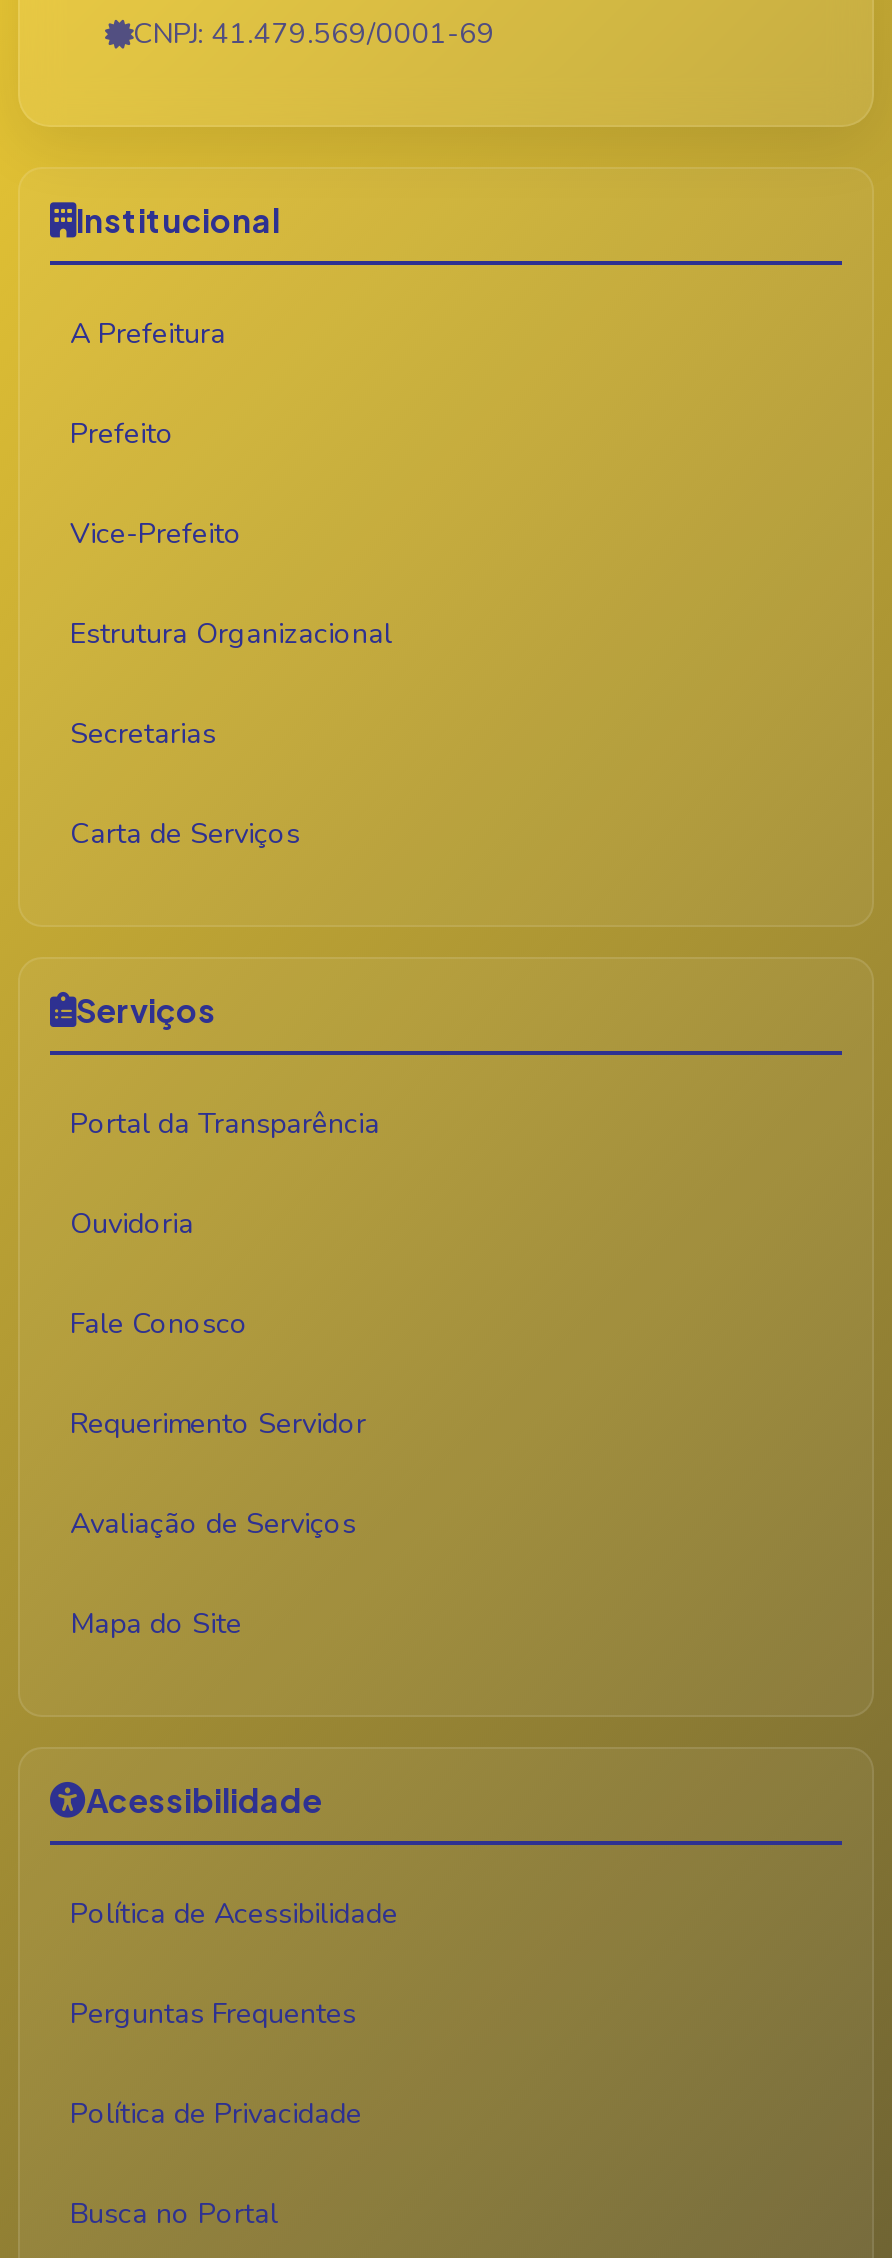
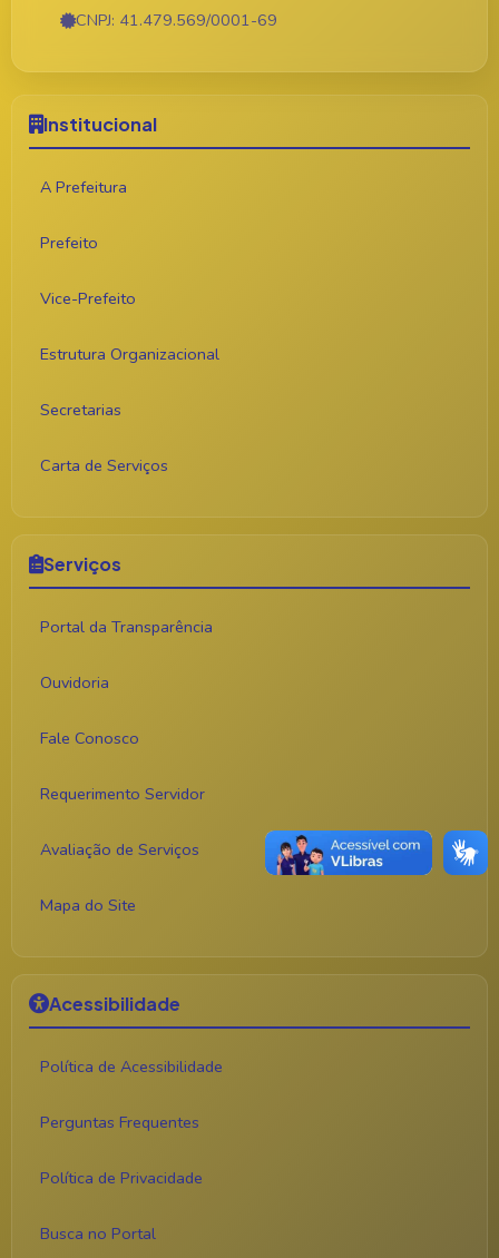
+ [image]

+ [image]
